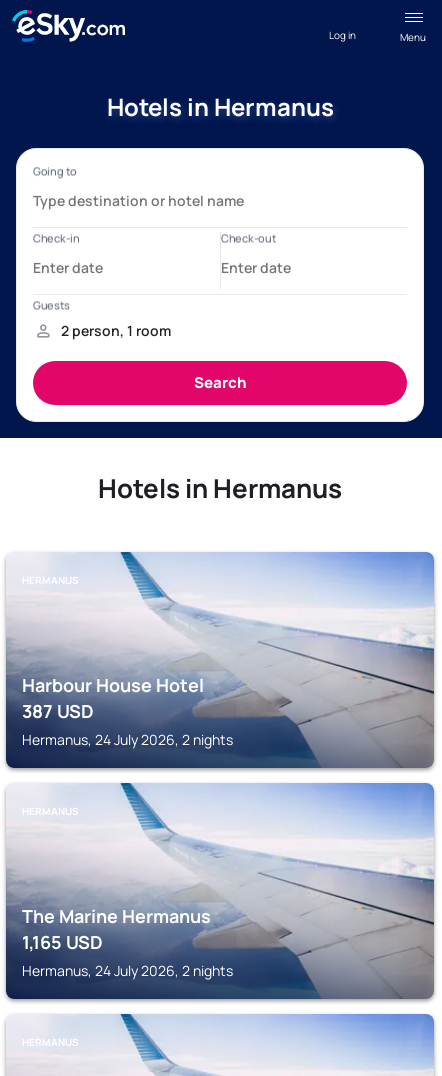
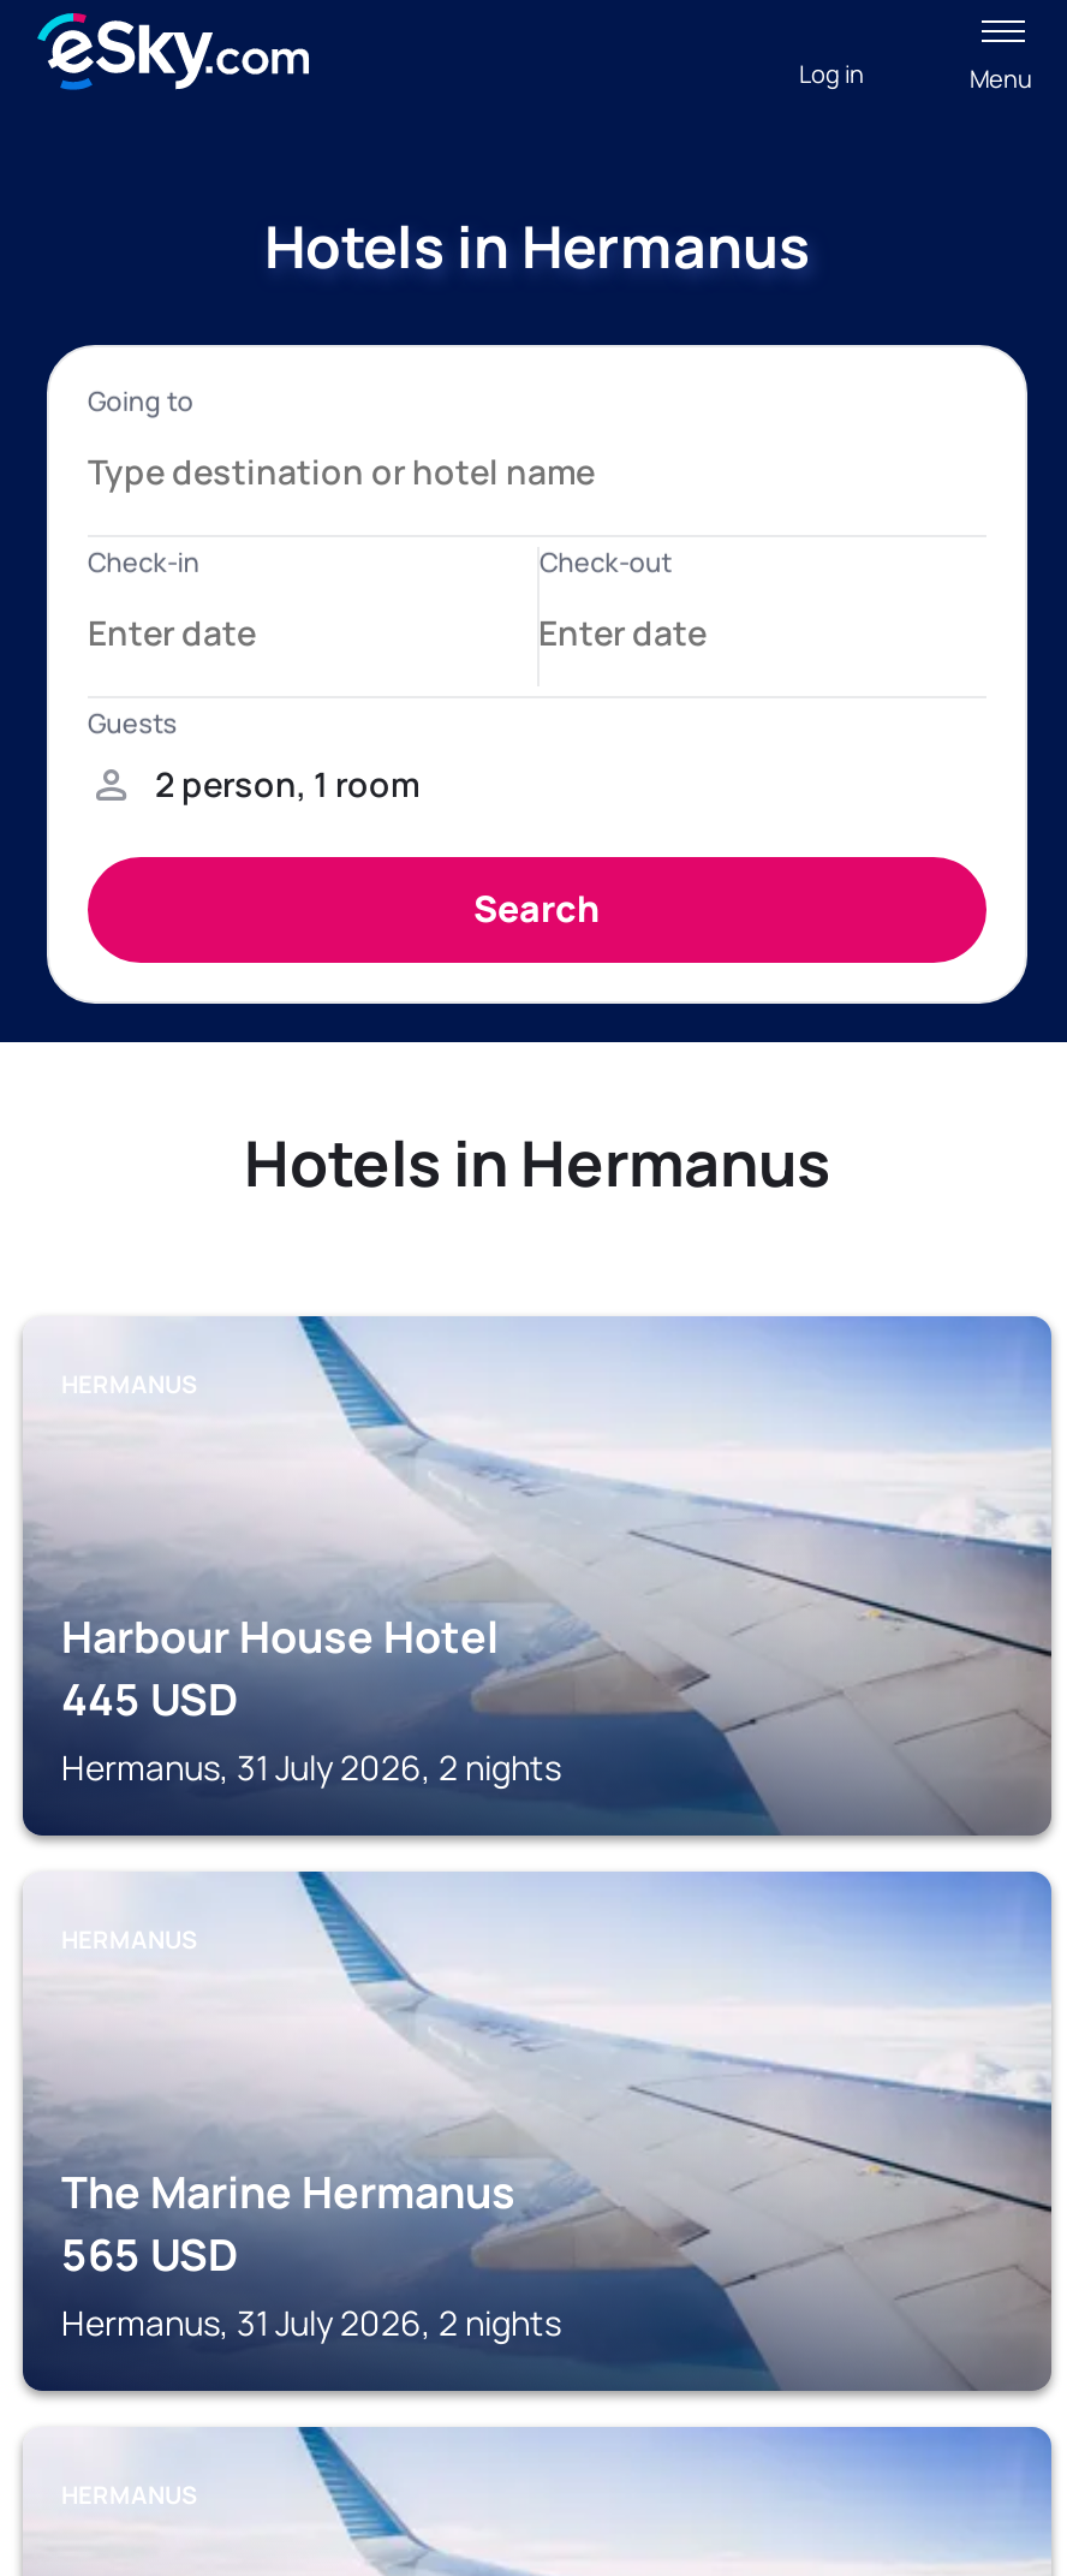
- 387 USD
+ 445 USD

- Hermanus, 24 July 2026, 2 nights
+ Hermanus, 31 July 2026, 2 nights

- 1,165 USD
+ 565 USD

- Hermanus, 24 July 2026, 2 nights
+ Hermanus, 31 July 2026, 2 nights
